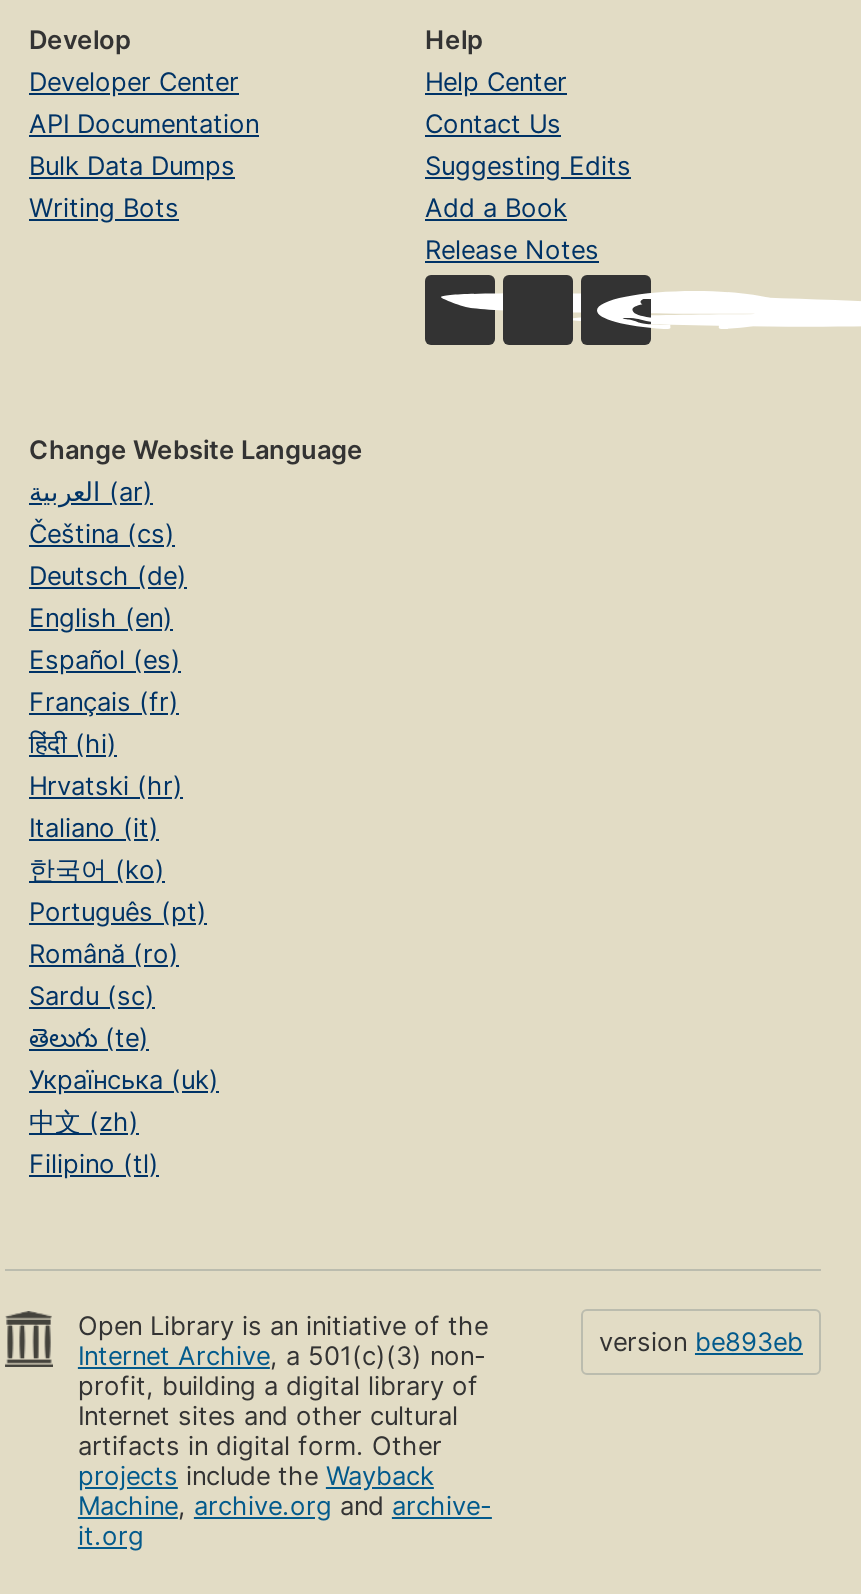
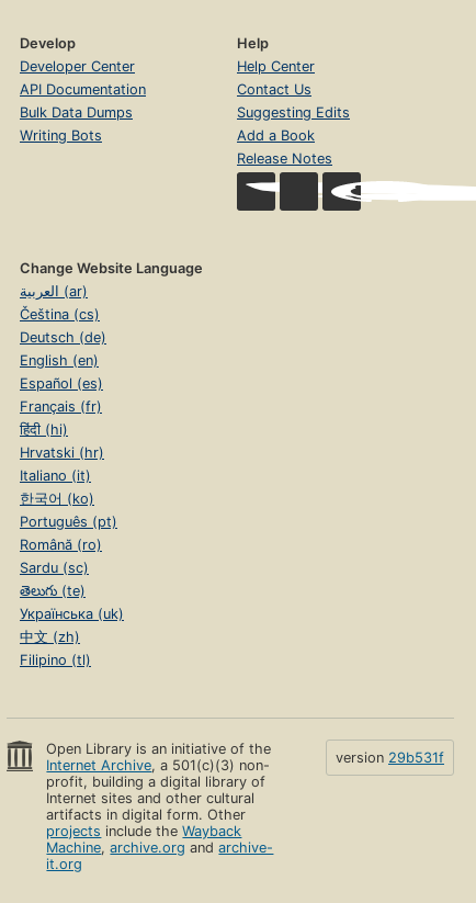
- version be893eb
+ version 29b531f
